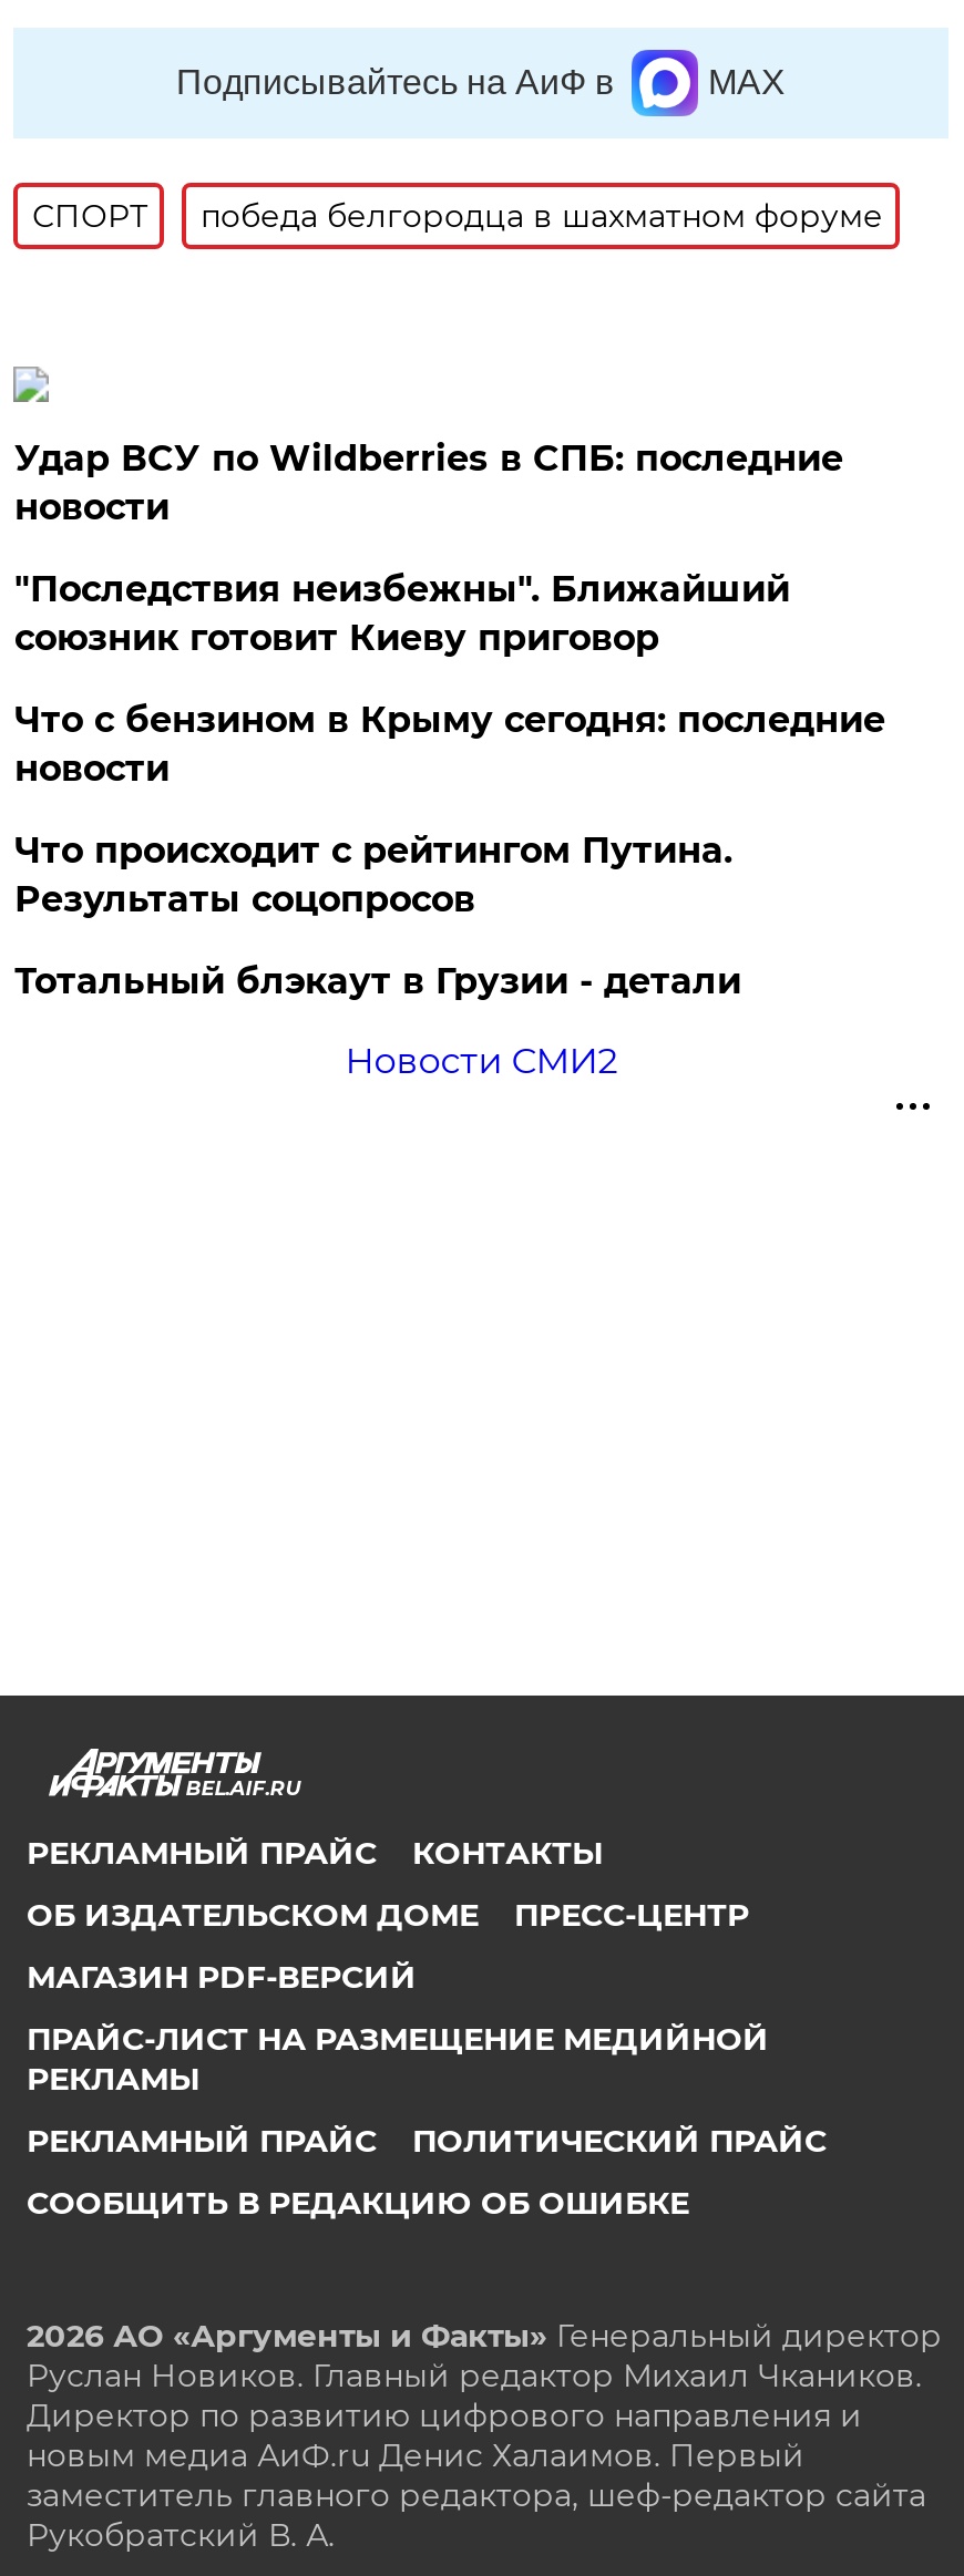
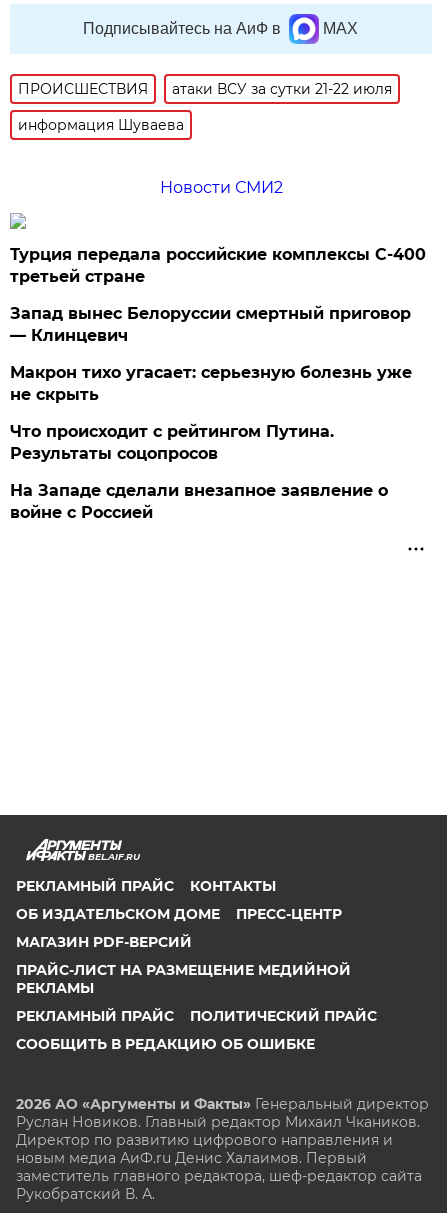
- СПОРТ
- победа белгородца в шахматном форуме
+ ПРОИСШЕСТВИЯ
+ атаки ВСУ за сутки 21-22 июля
+ информация Шуваева
+ Новости СМИ2

- Удар ВСУ по Wildberries в СПБ: последние
- новости
- "Последствия неизбежны". Ближайший
- союзник готовит Киеву приговор
- Что с бензином в Крыму сегодня: последние
- новости
+ Турция передала российские комплексы С-400
+ третьей стране
+ Запад вынес Белоруссии смертный приговор
+ — Клинцевич
+ Макрон тихо угасает: серьезную болезнь уже
+ не скрыть

- Тотальный блэкаут в Грузии - детали
- Новости СМИ2
+ На Западе сделали внезапное заявление о
+ войне с Россией
